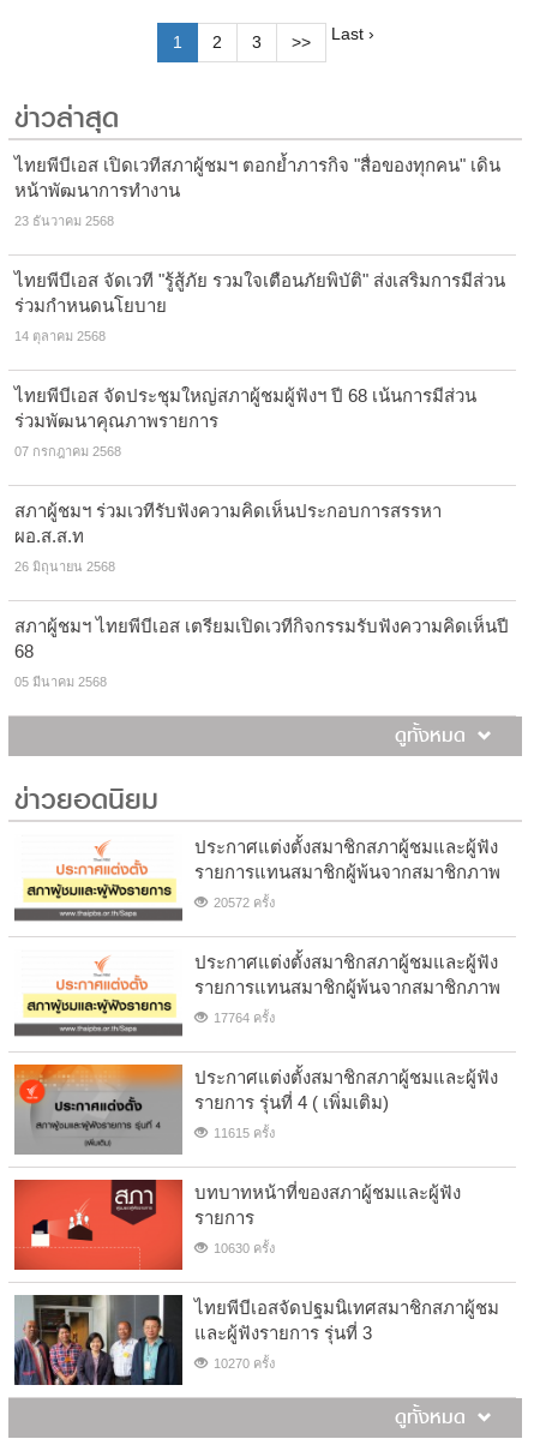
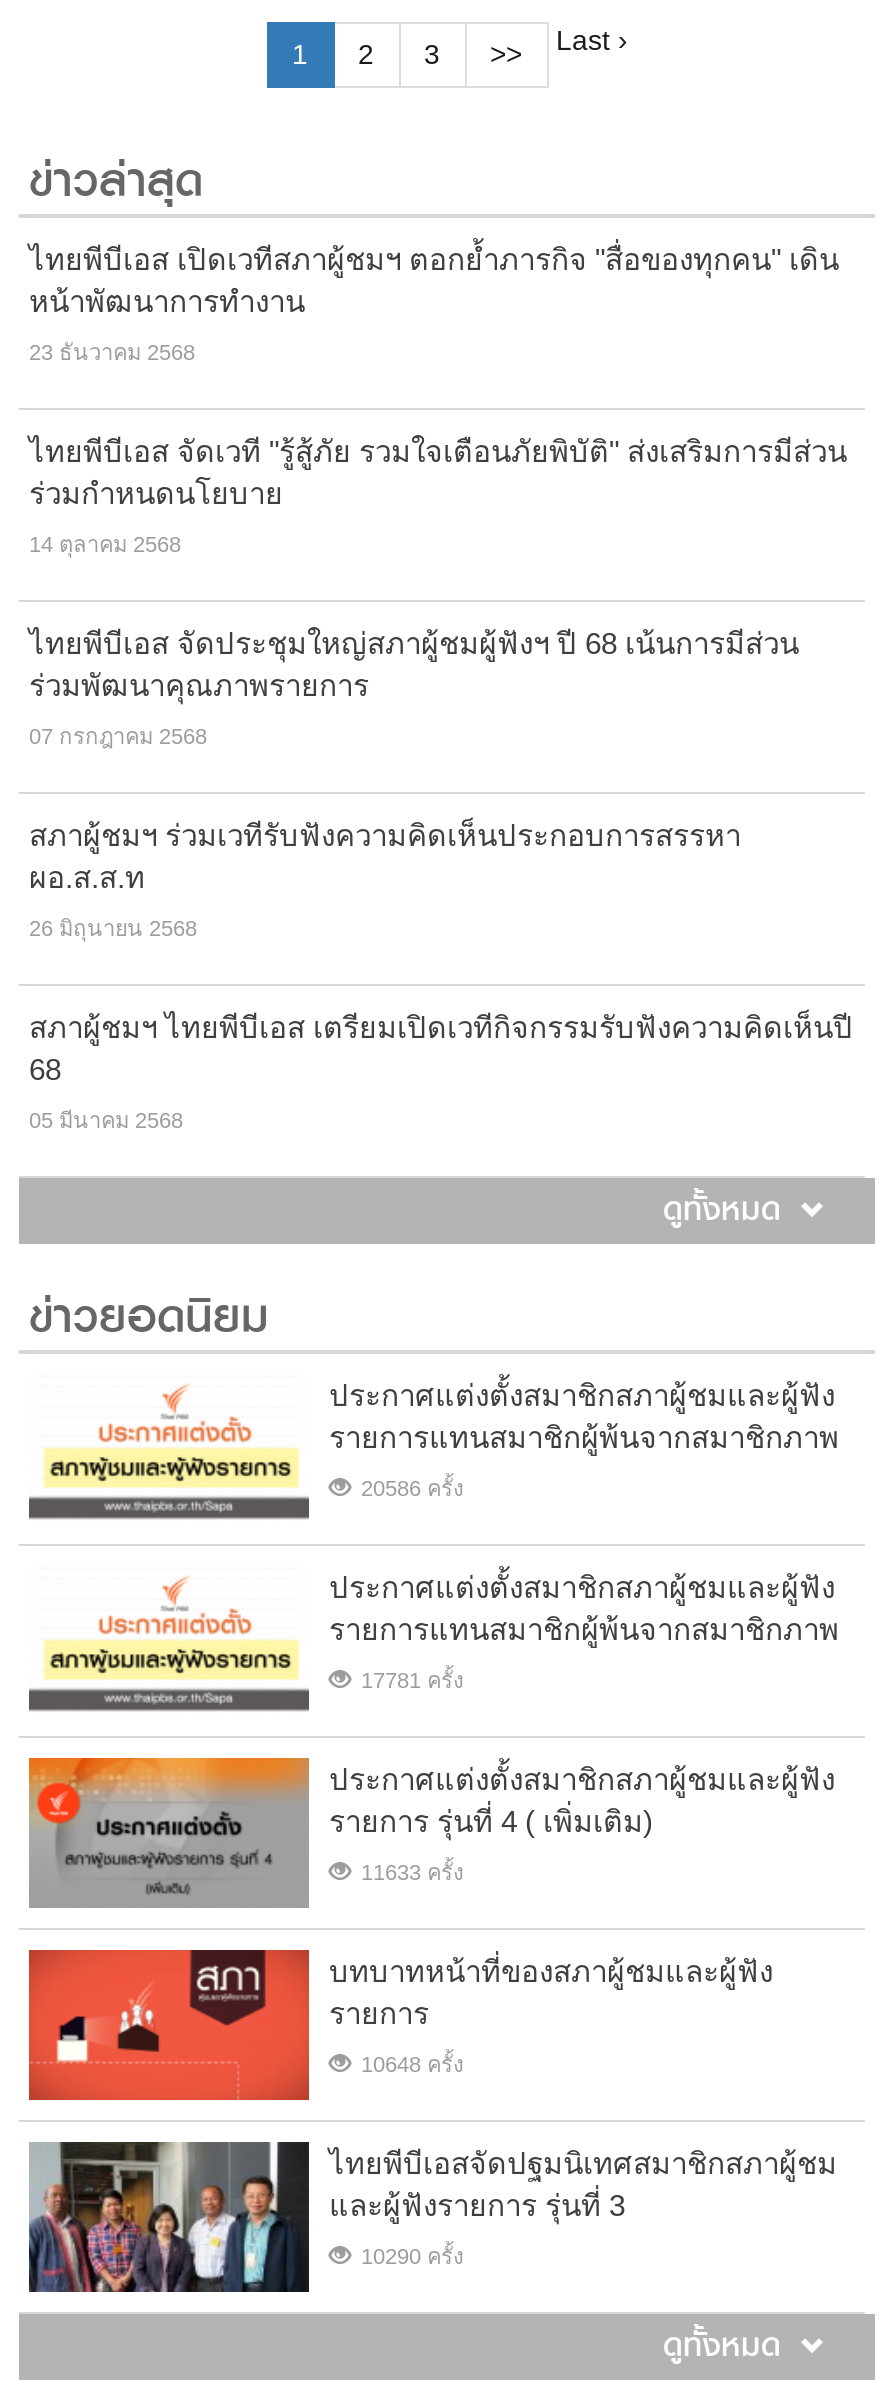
- 20572 ครั้ง
+ 20586 ครั้ง

- 17764 ครั้ง
+ 17781 ครั้ง

- 11615 ครั้ง
+ 11633 ครั้ง

- 10630 ครั้ง
+ 10648 ครั้ง

- 10270 ครั้ง
+ 10290 ครั้ง
